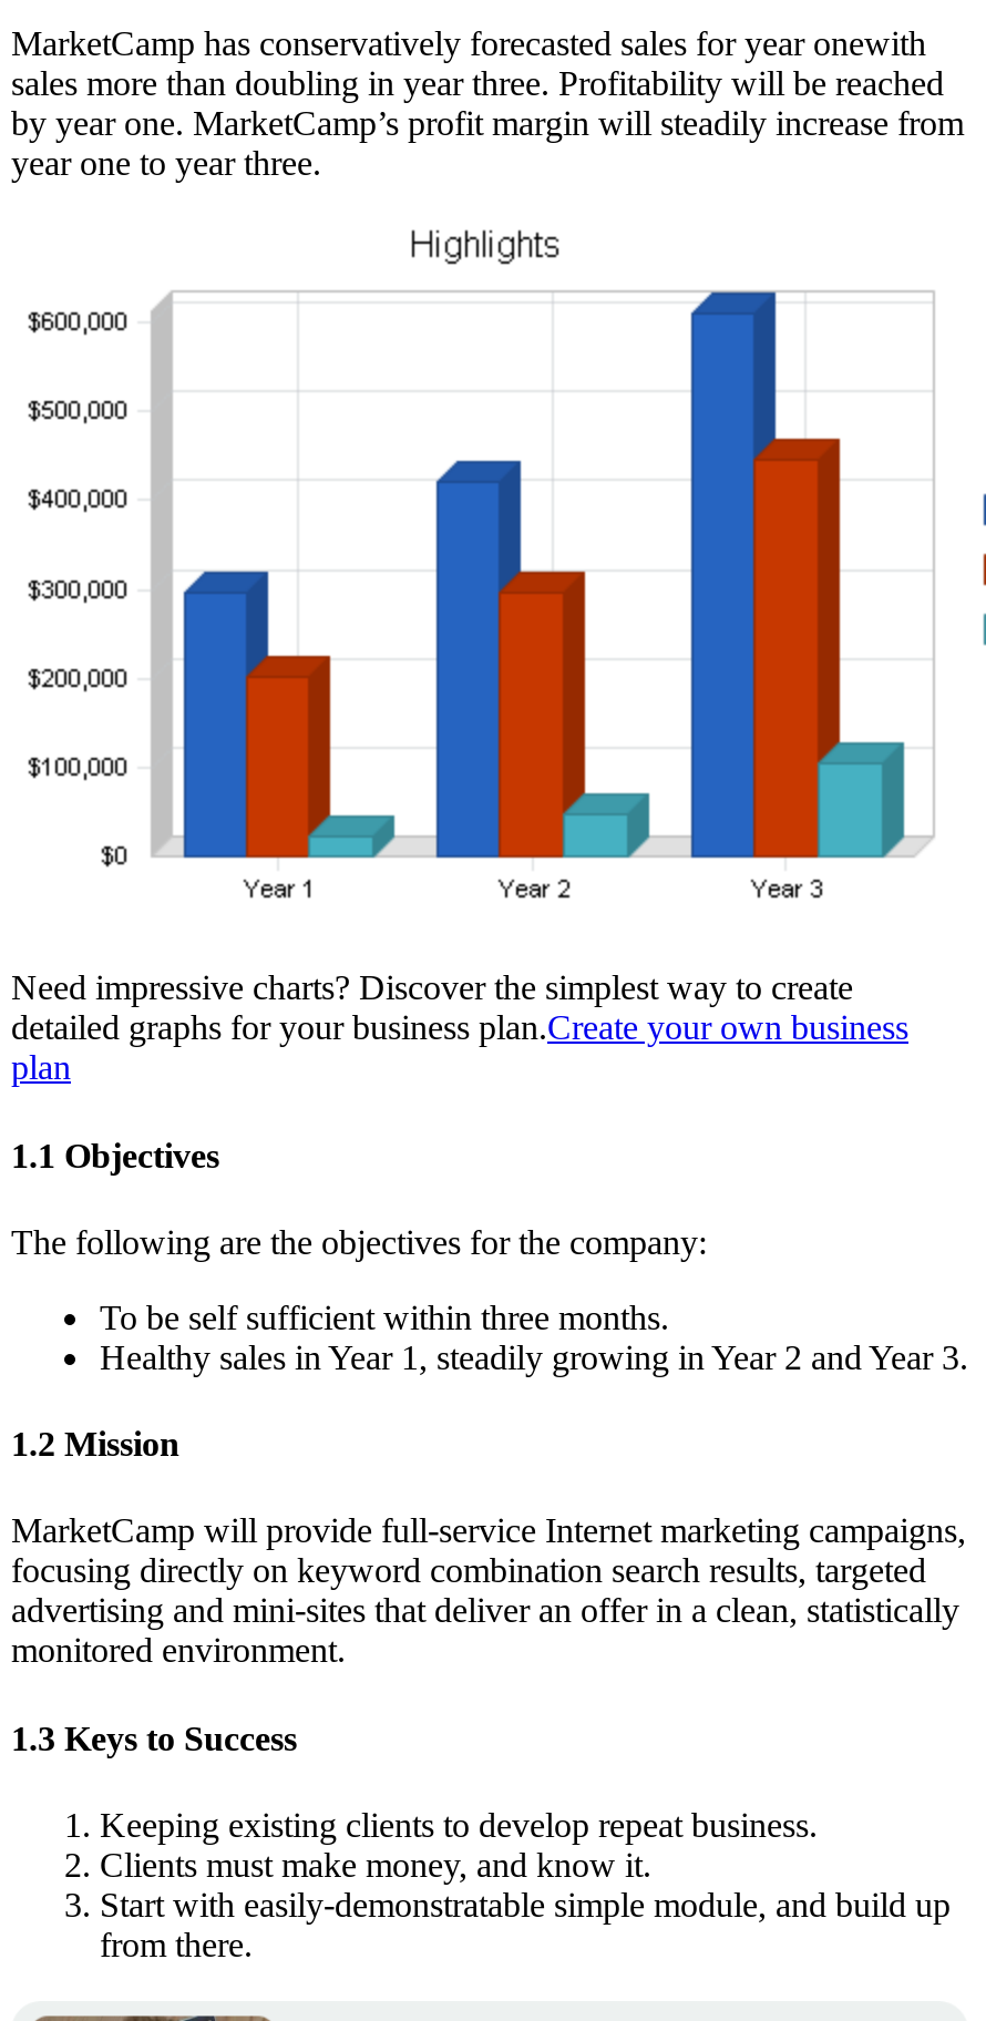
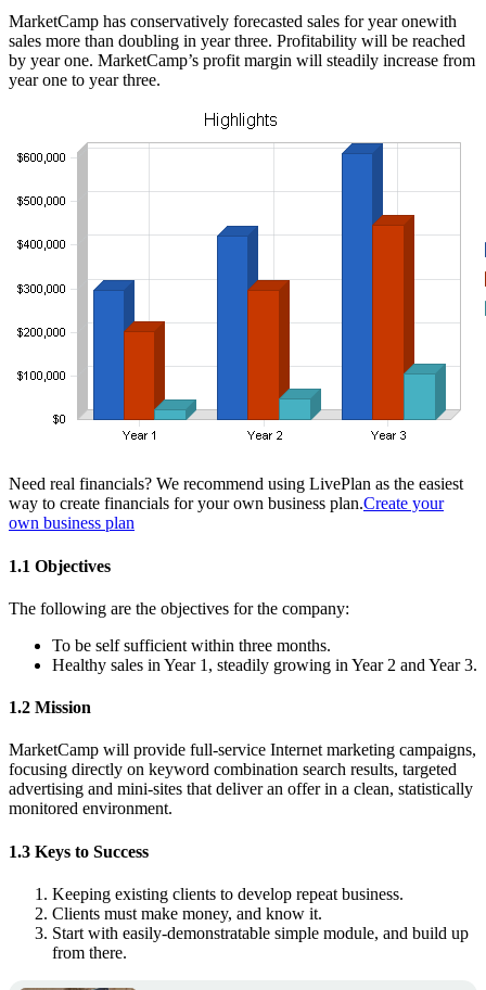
- Need impressive charts? Discover the simplest way to create
- detailed graphs for your business plan.Create your own business
- plan
+ Need real financials? We recommend using LivePlan as the easiest
+ way to create financials for your own business plan.Create your
+ own business plan
